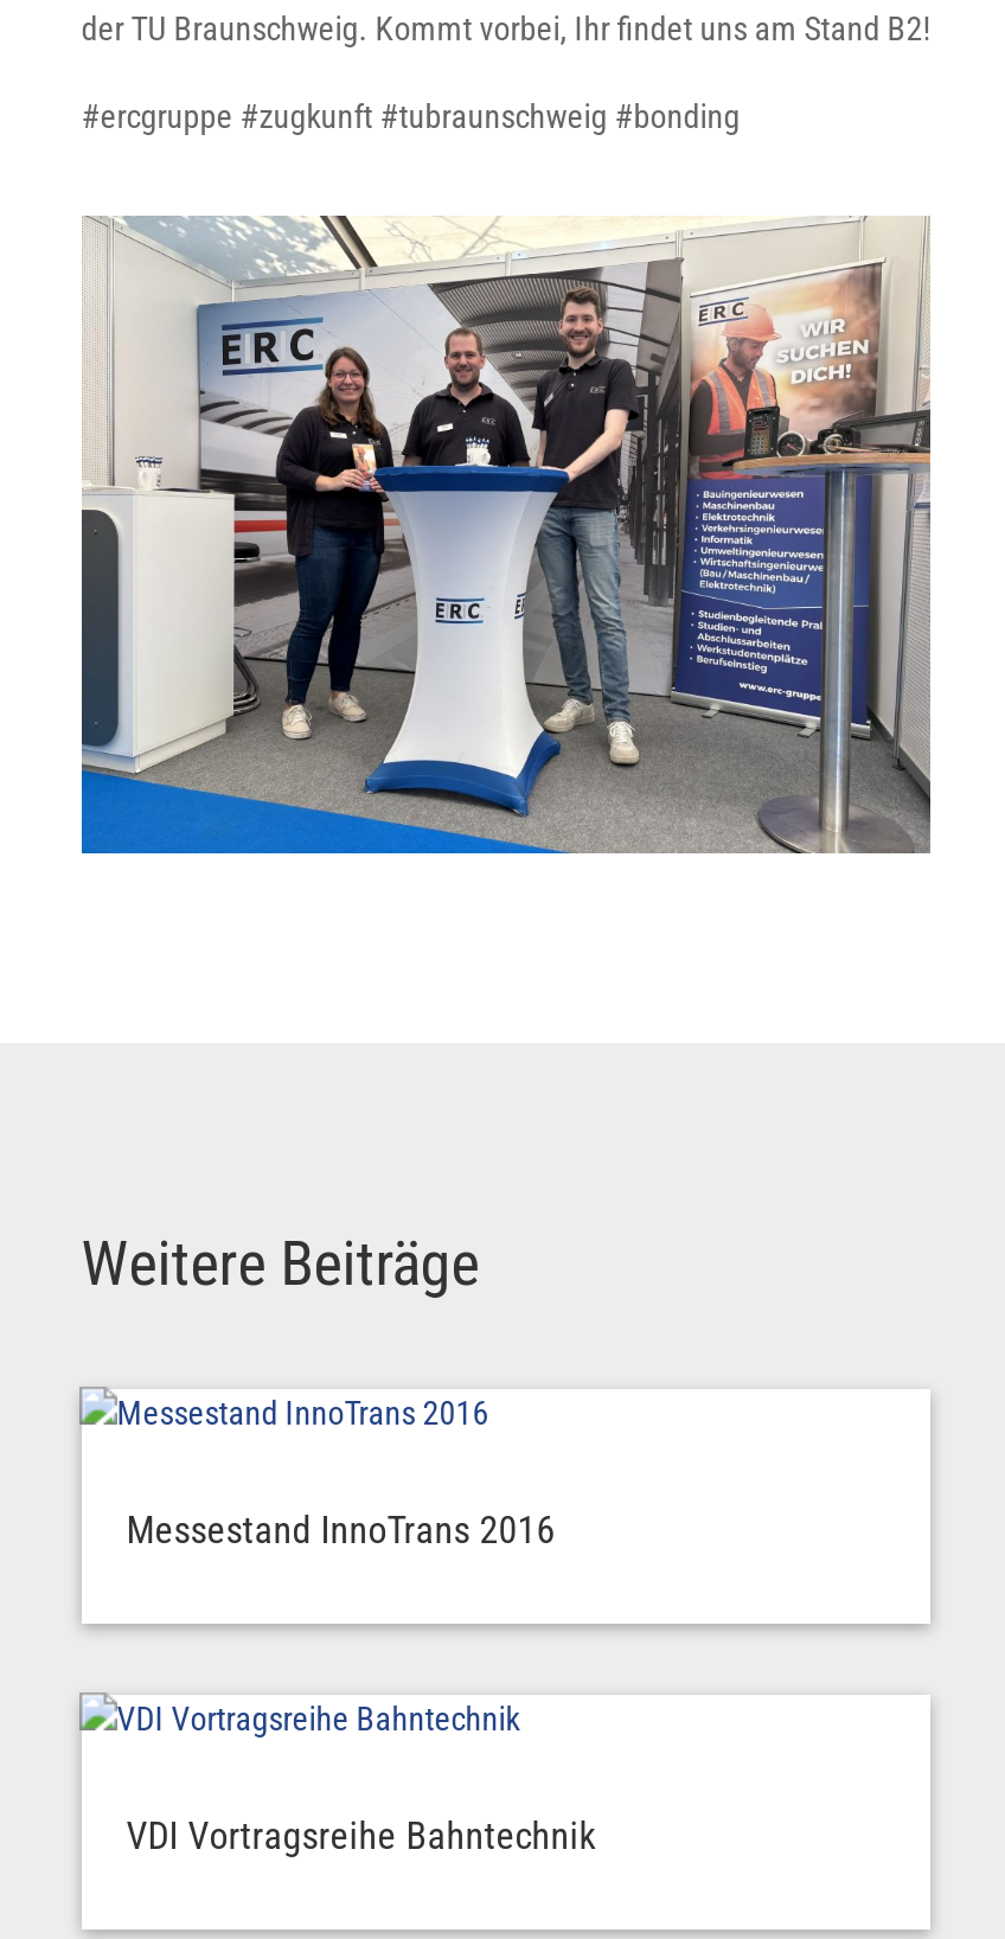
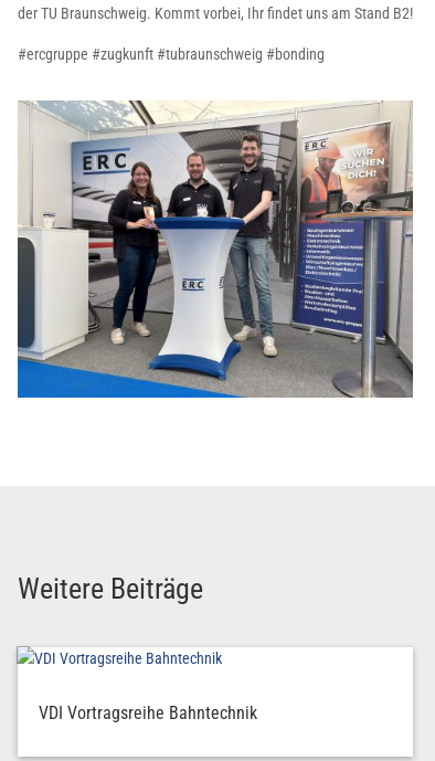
- Messestand InnoTrans 2016
